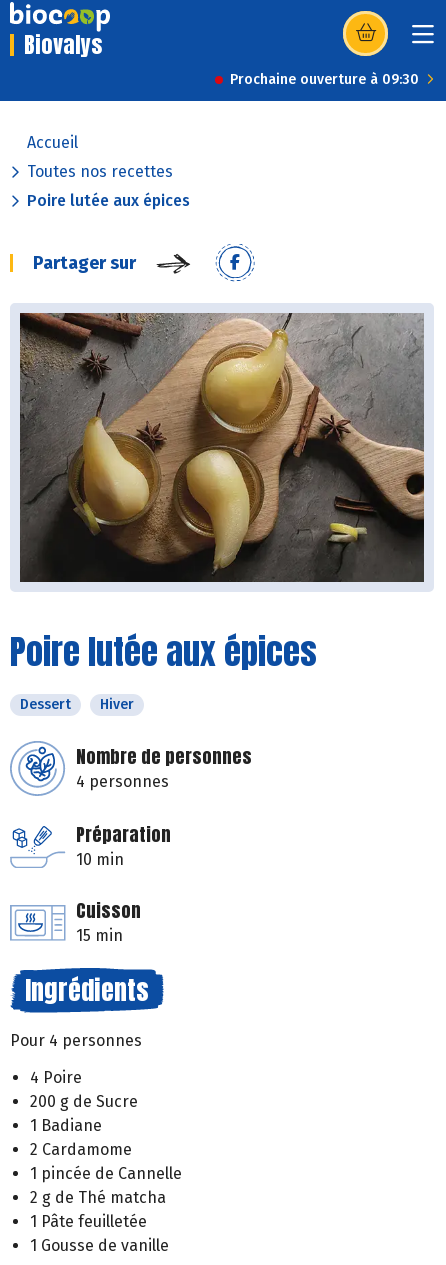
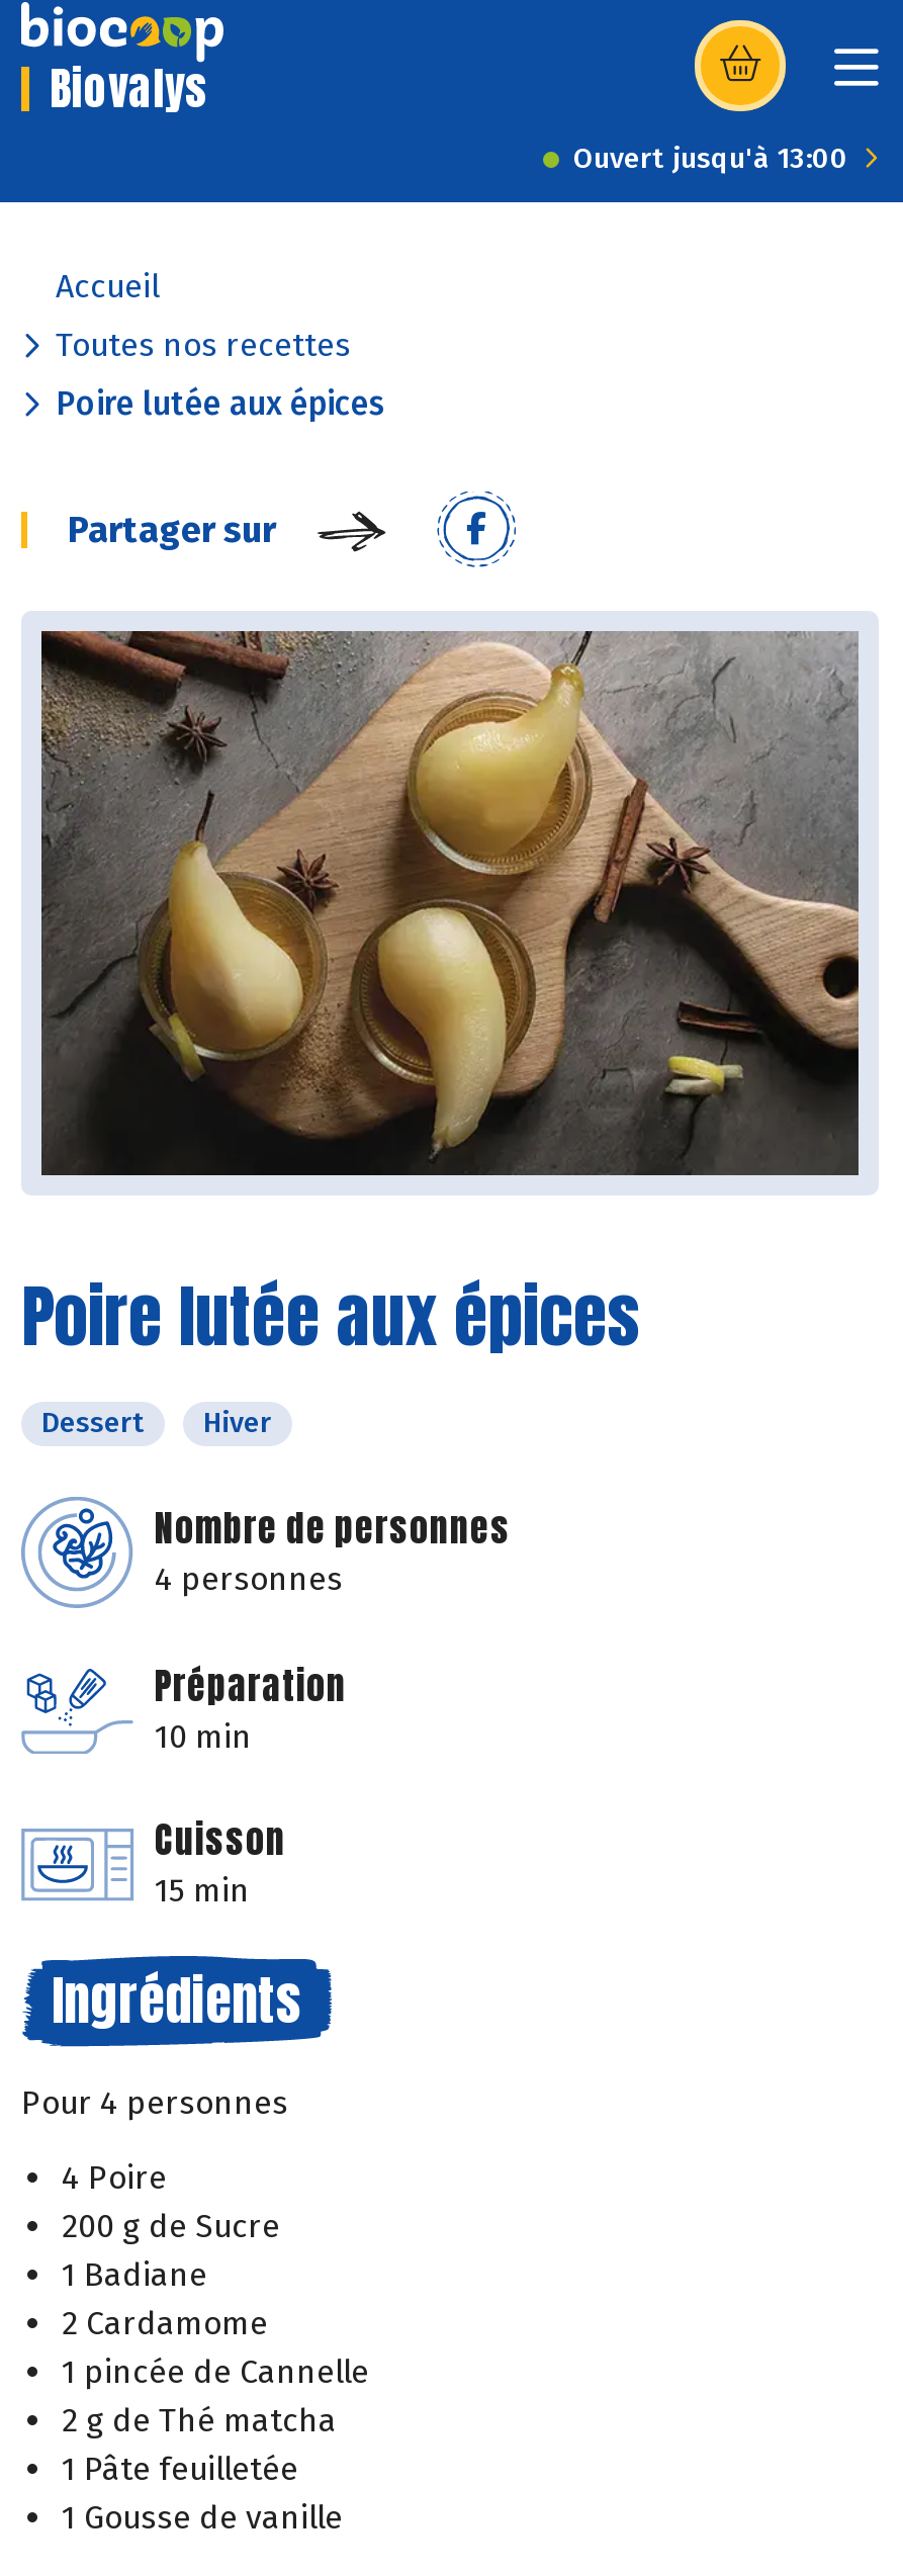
- Prochaine ouverture à 09:30
+ Ouvert jusqu'à 13:00
